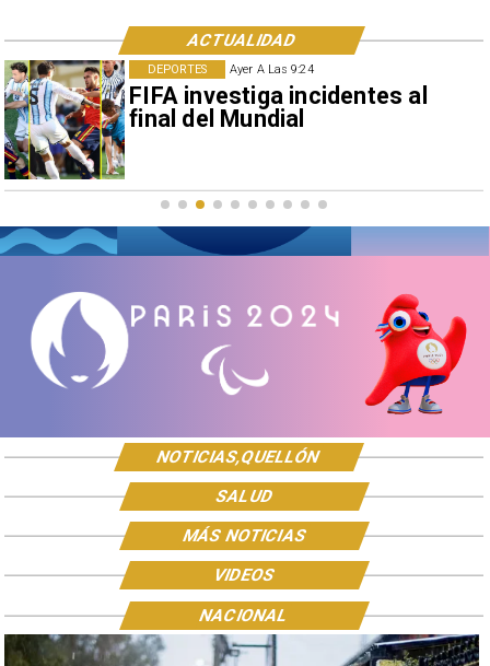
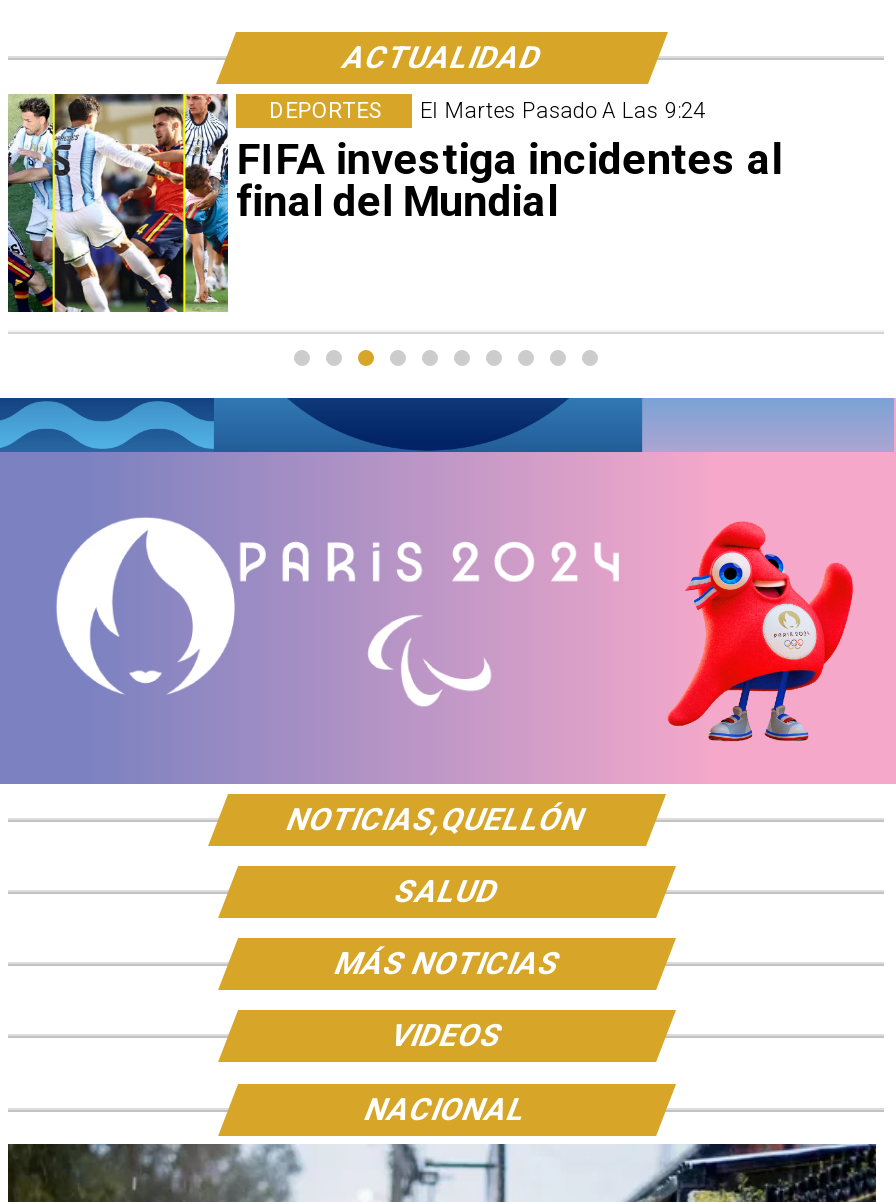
- Ayer A Las 9:24
+ El Martes Pasado A Las 9:24
